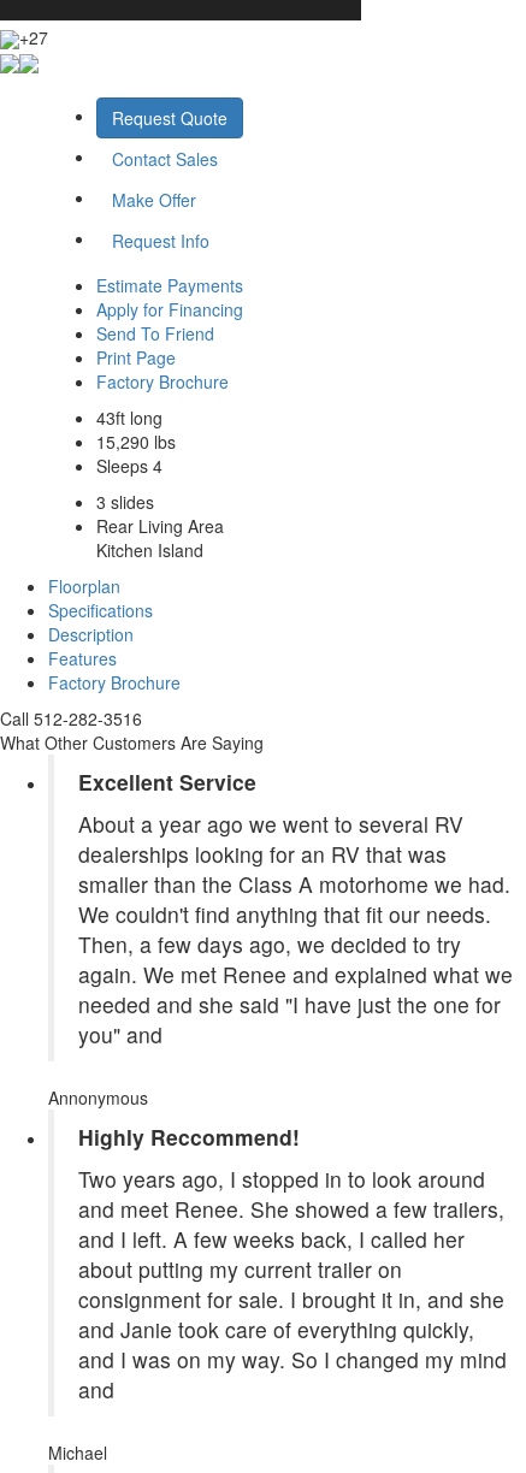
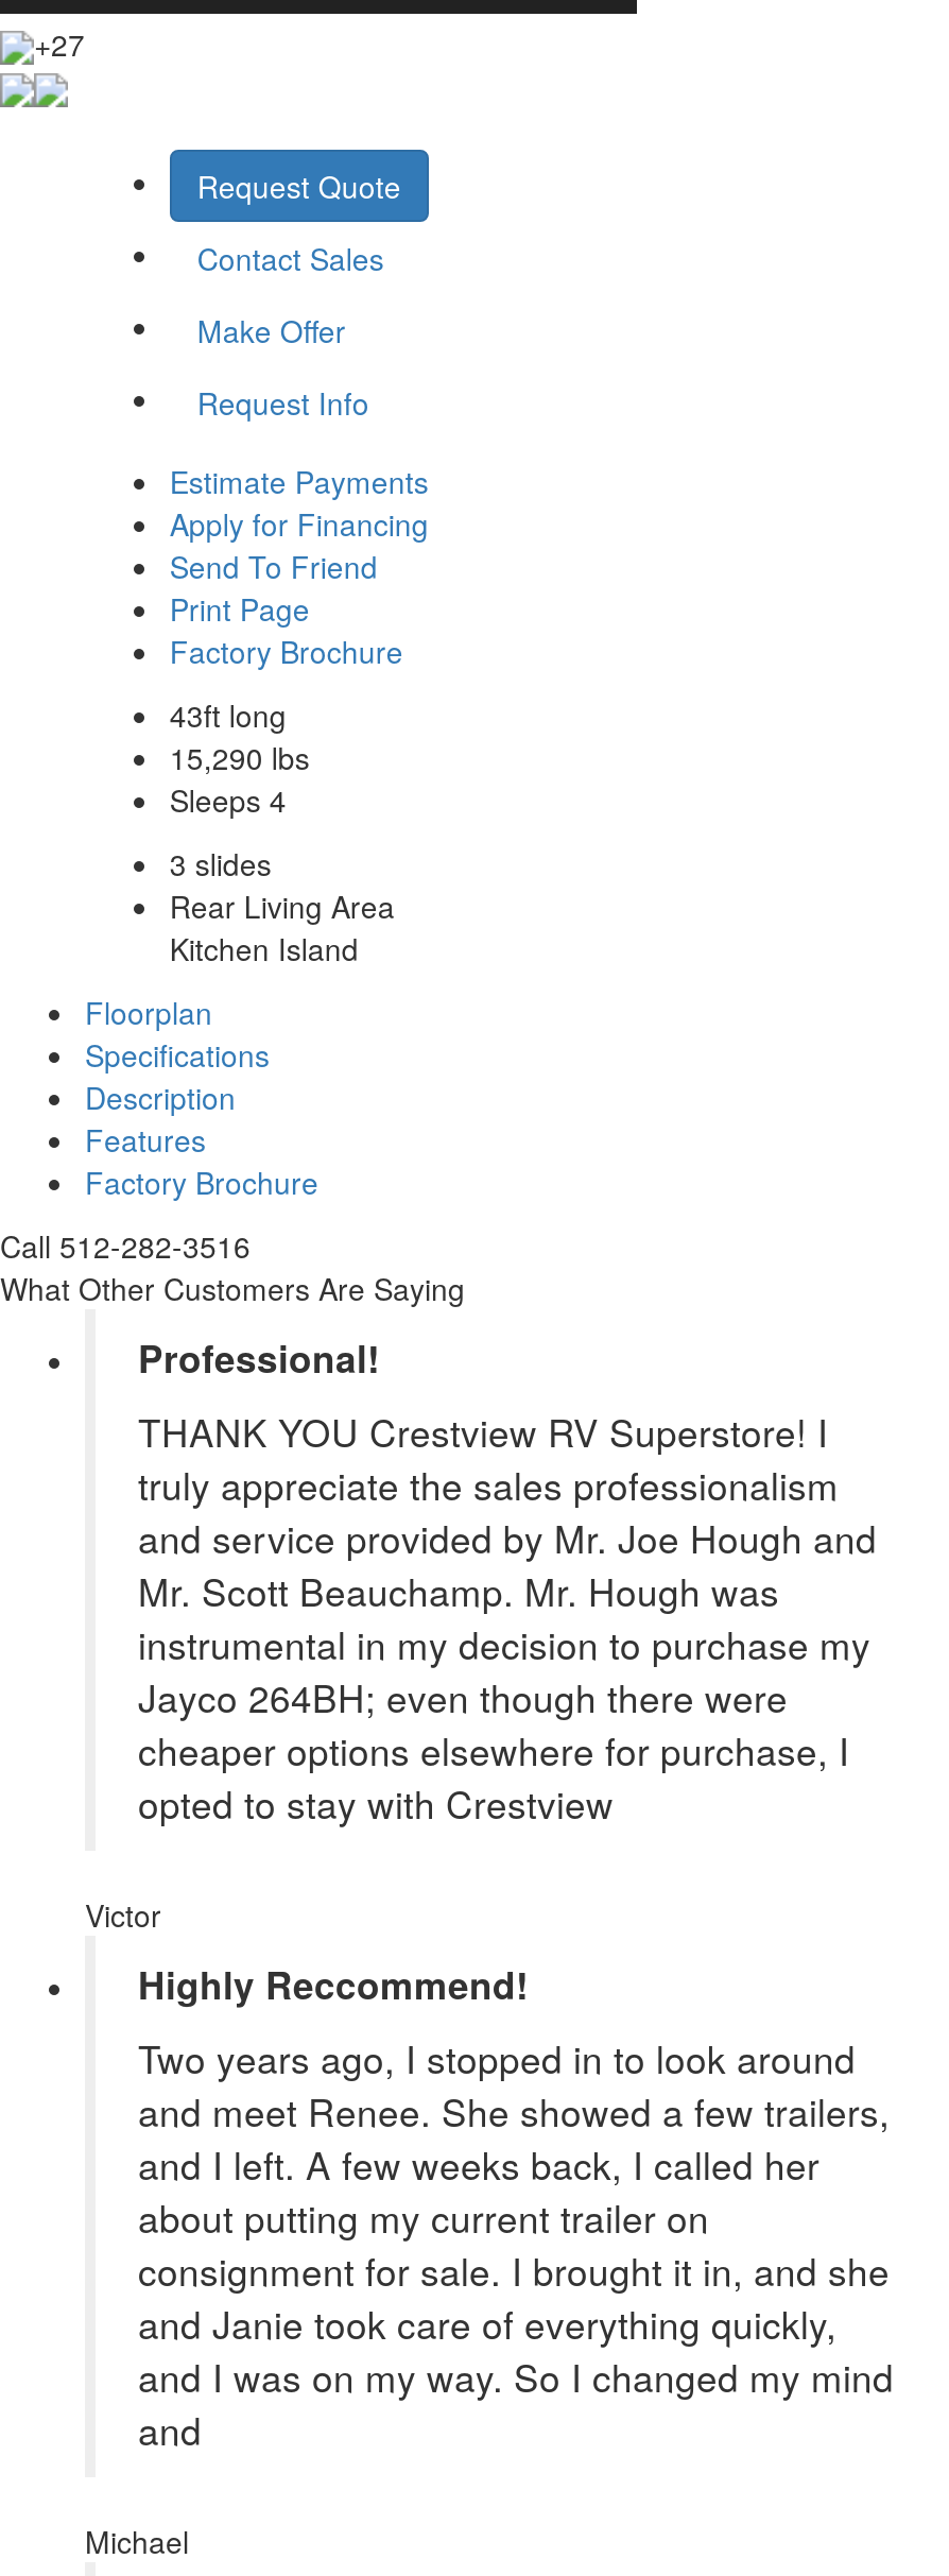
- Excellent Service
- About a year ago we went to several RV
- dealerships looking for an RV that was
- smaller than the Class A motorhome we had.
- We couldn't find anything that fit our needs.
- Then, a few days ago, we decided to try
- again. We met Renee and explained what we
- needed and she said "I have just the one for
- you" and
+ Professional!
+ THANK YOU Crestview RV Superstore! I
+ truly appreciate the sales professionalism
+ and service provided by Mr. Joe Hough and
+ Mr. Scott Beauchamp. Mr. Hough was
+ instrumental in my decision to purchase my
+ Jayco 264BH; even though there were
+ cheaper options elsewhere for purchase, I
+ opted to stay with Crestview

- Annonymous
+ Victor
